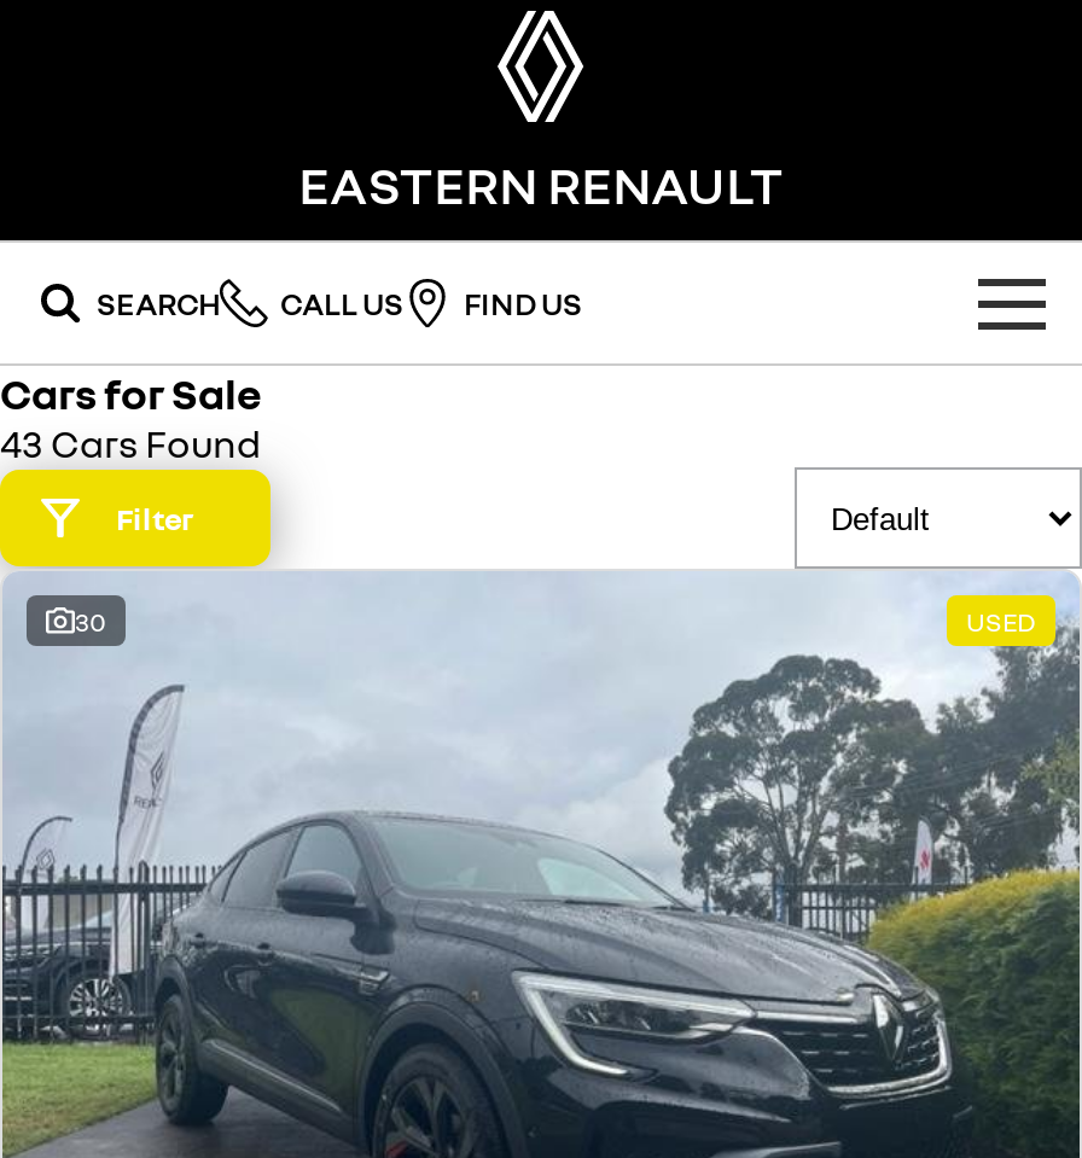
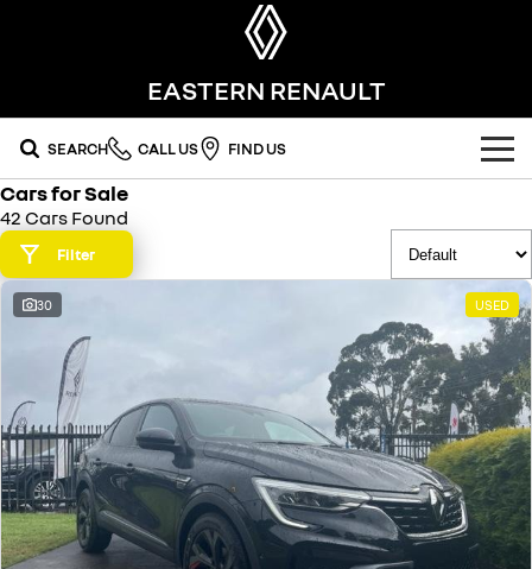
- 43 Cars Found
+ 42 Cars Found
